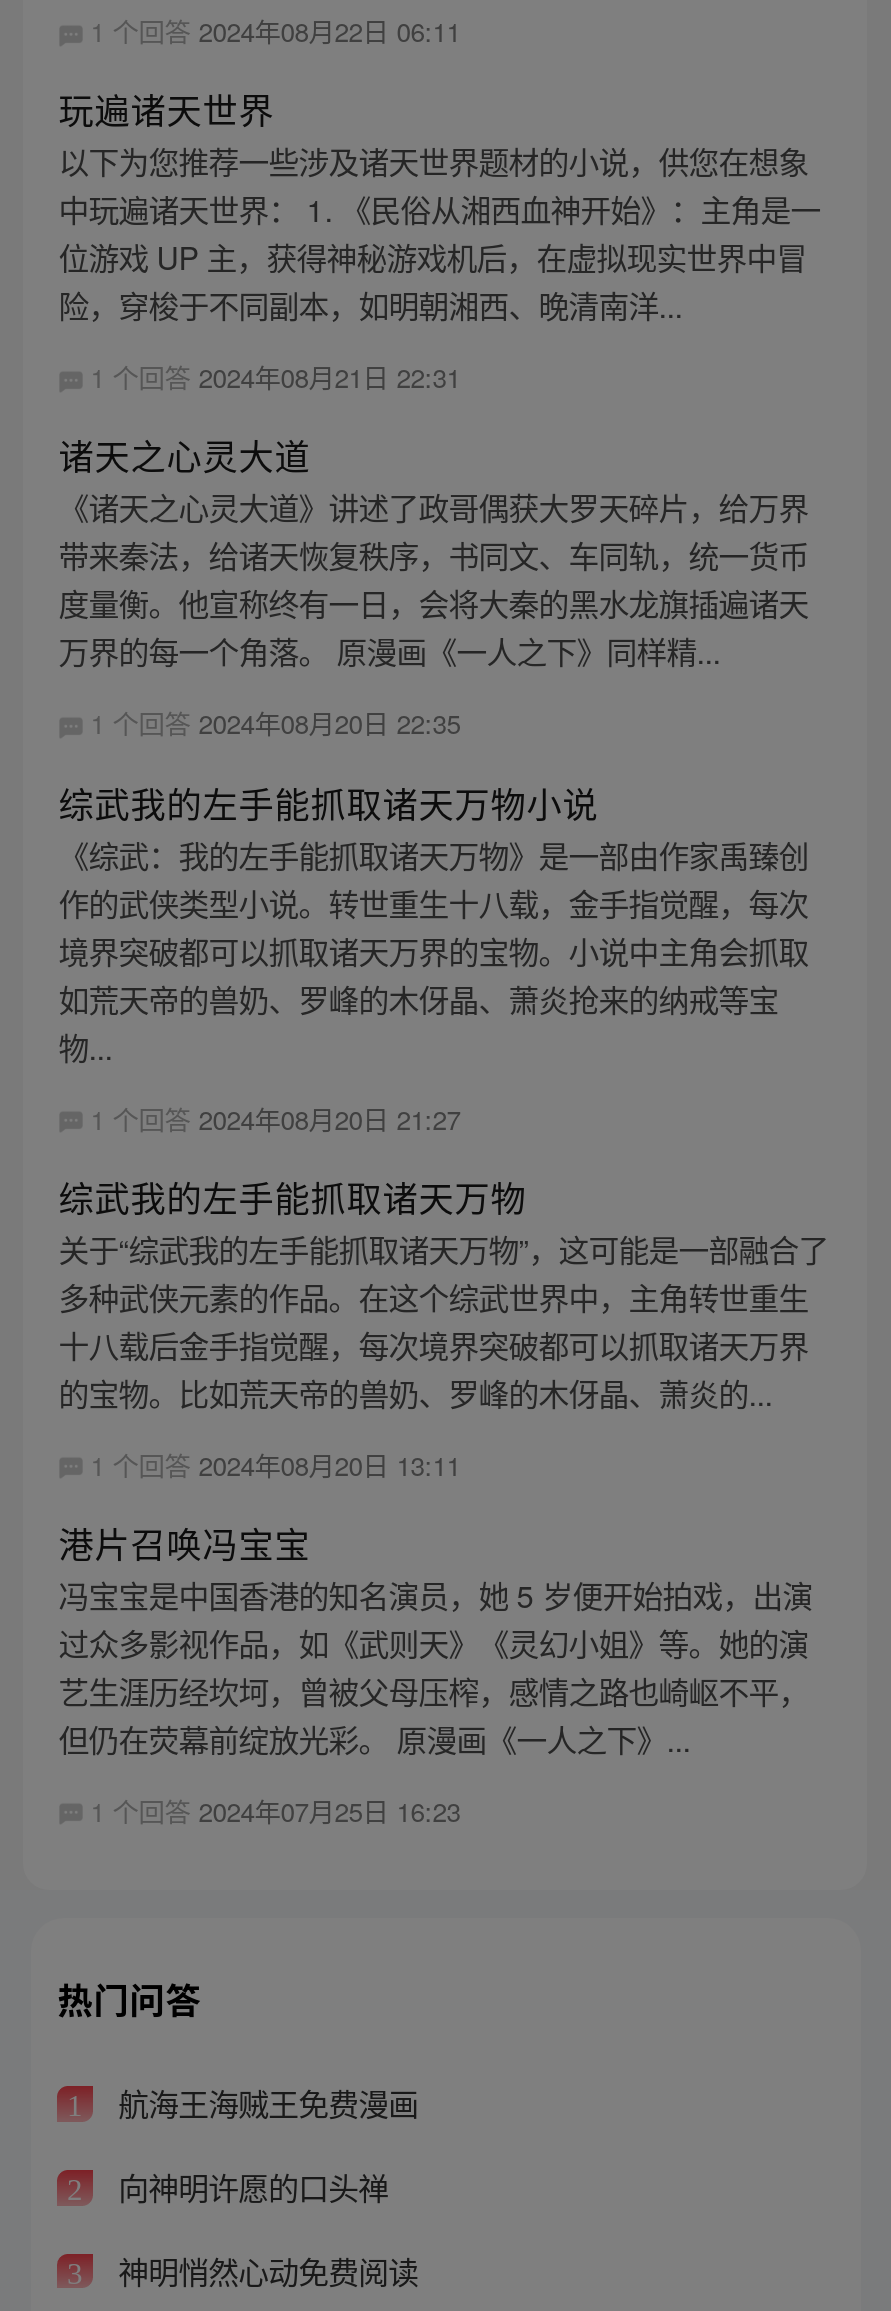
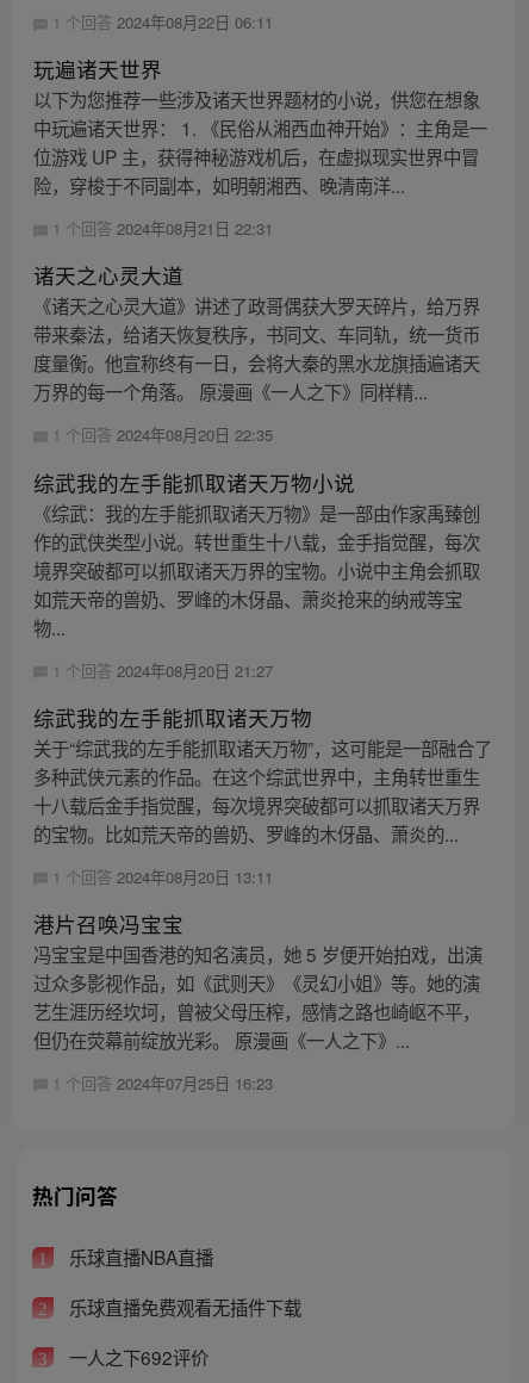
- 航海王海贼王免费漫画
+ 乐球直播NBA直播

- 向神明许愿的口头禅
+ 乐球直播免费观看无插件下载

- 神明悄然心动免费阅读
+ 一人之下692评价
